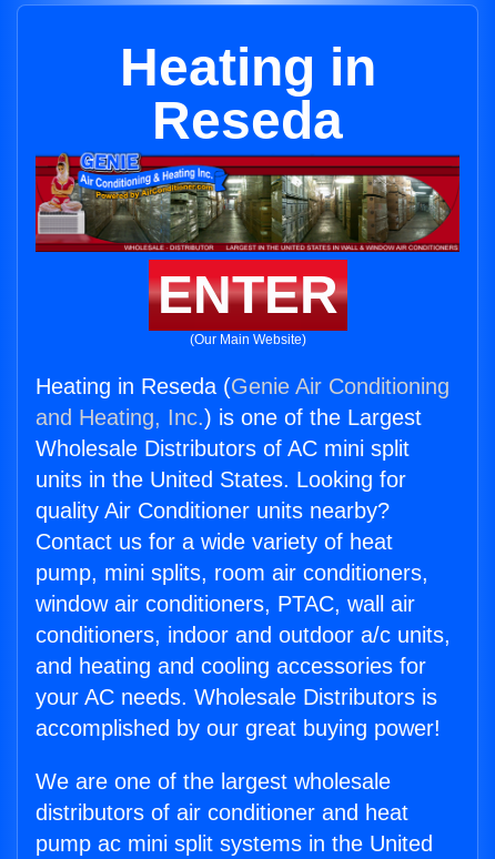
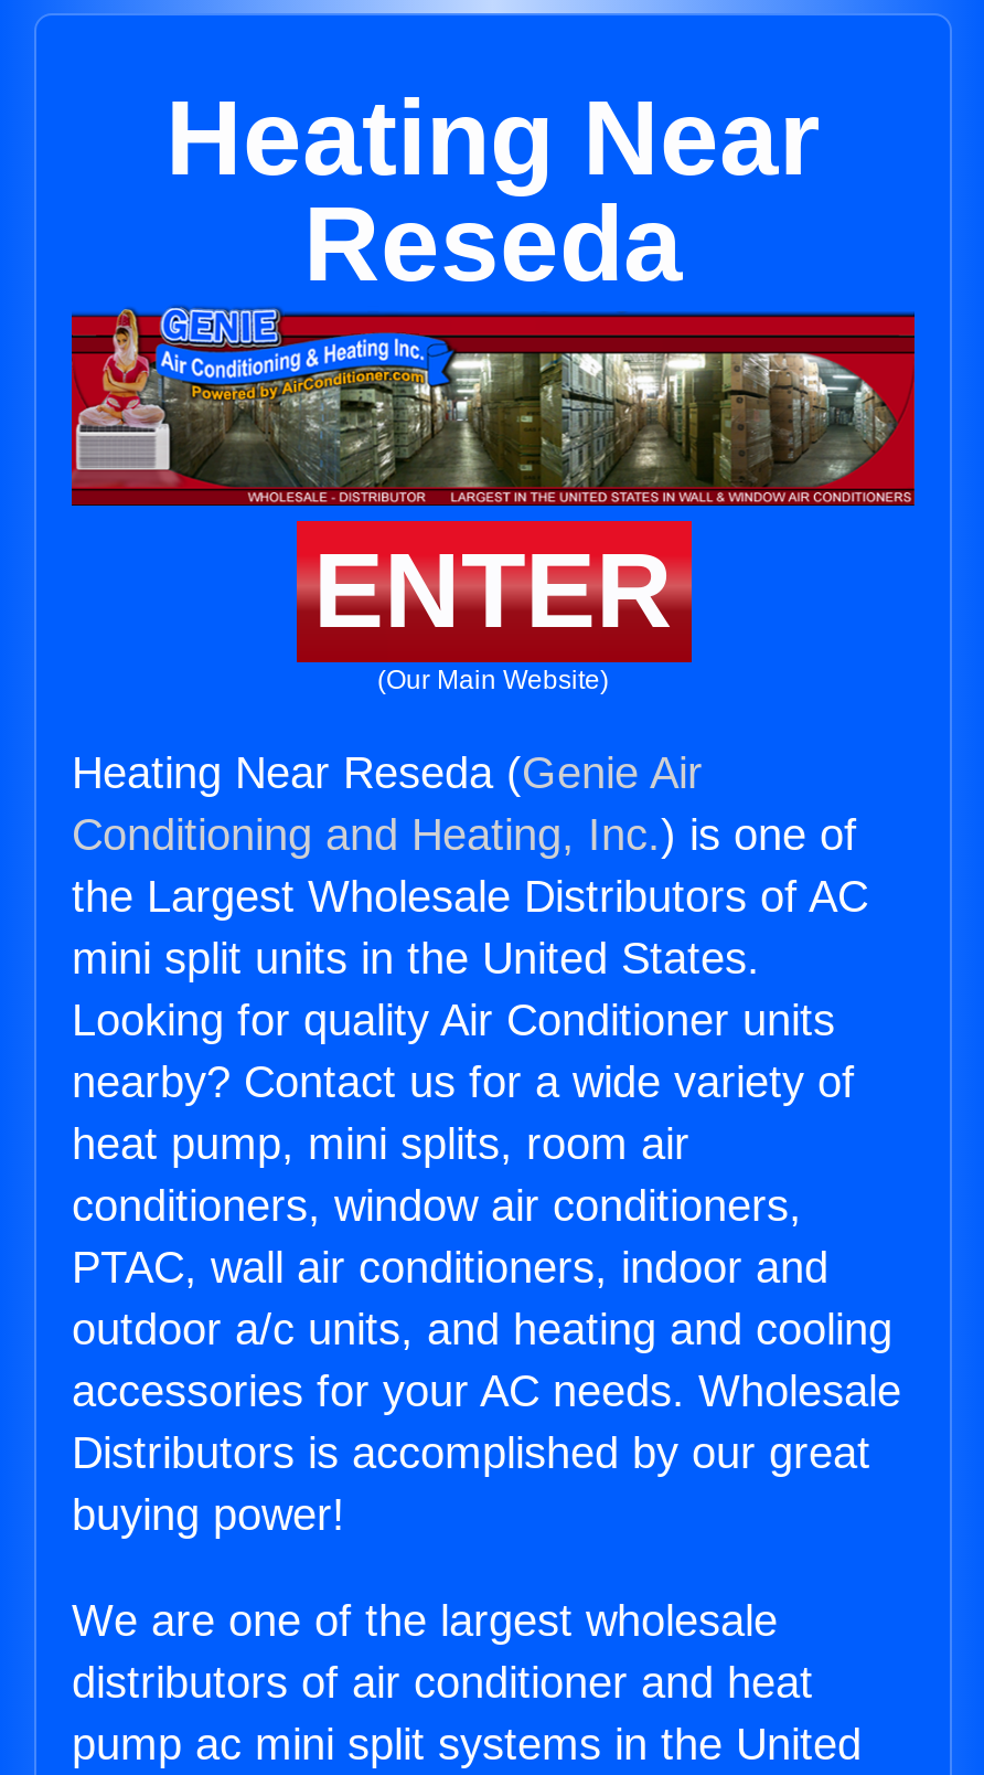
- Heating in
+ Heating Near

- Heating in Reseda (Genie Air Conditioning
- and Heating, Inc.) is one of the Largest
- Wholesale Distributors of AC mini split
- units in the United States. Looking for
- quality Air Conditioner units nearby?
- Contact us for a wide variety of heat
- pump, mini splits, room air conditioners,
- window air conditioners, PTAC, wall air
- conditioners, indoor and outdoor a/c units,
- and heating and cooling accessories for
- your AC needs. Wholesale Distributors is
- accomplished by our great buying power!
+ Heating Near Reseda (Genie Air
+ Conditioning and Heating, Inc.) is one of
+ the Largest Wholesale Distributors of AC
+ mini split units in the United States.
+ Looking for quality Air Conditioner units
+ nearby? Contact us for a wide variety of
+ heat pump, mini splits, room air
+ conditioners, window air conditioners,
+ PTAC, wall air conditioners, indoor and
+ outdoor a/c units, and heating and cooling
+ accessories for your AC needs. Wholesale
+ Distributors is accomplished by our great
+ buying power!
